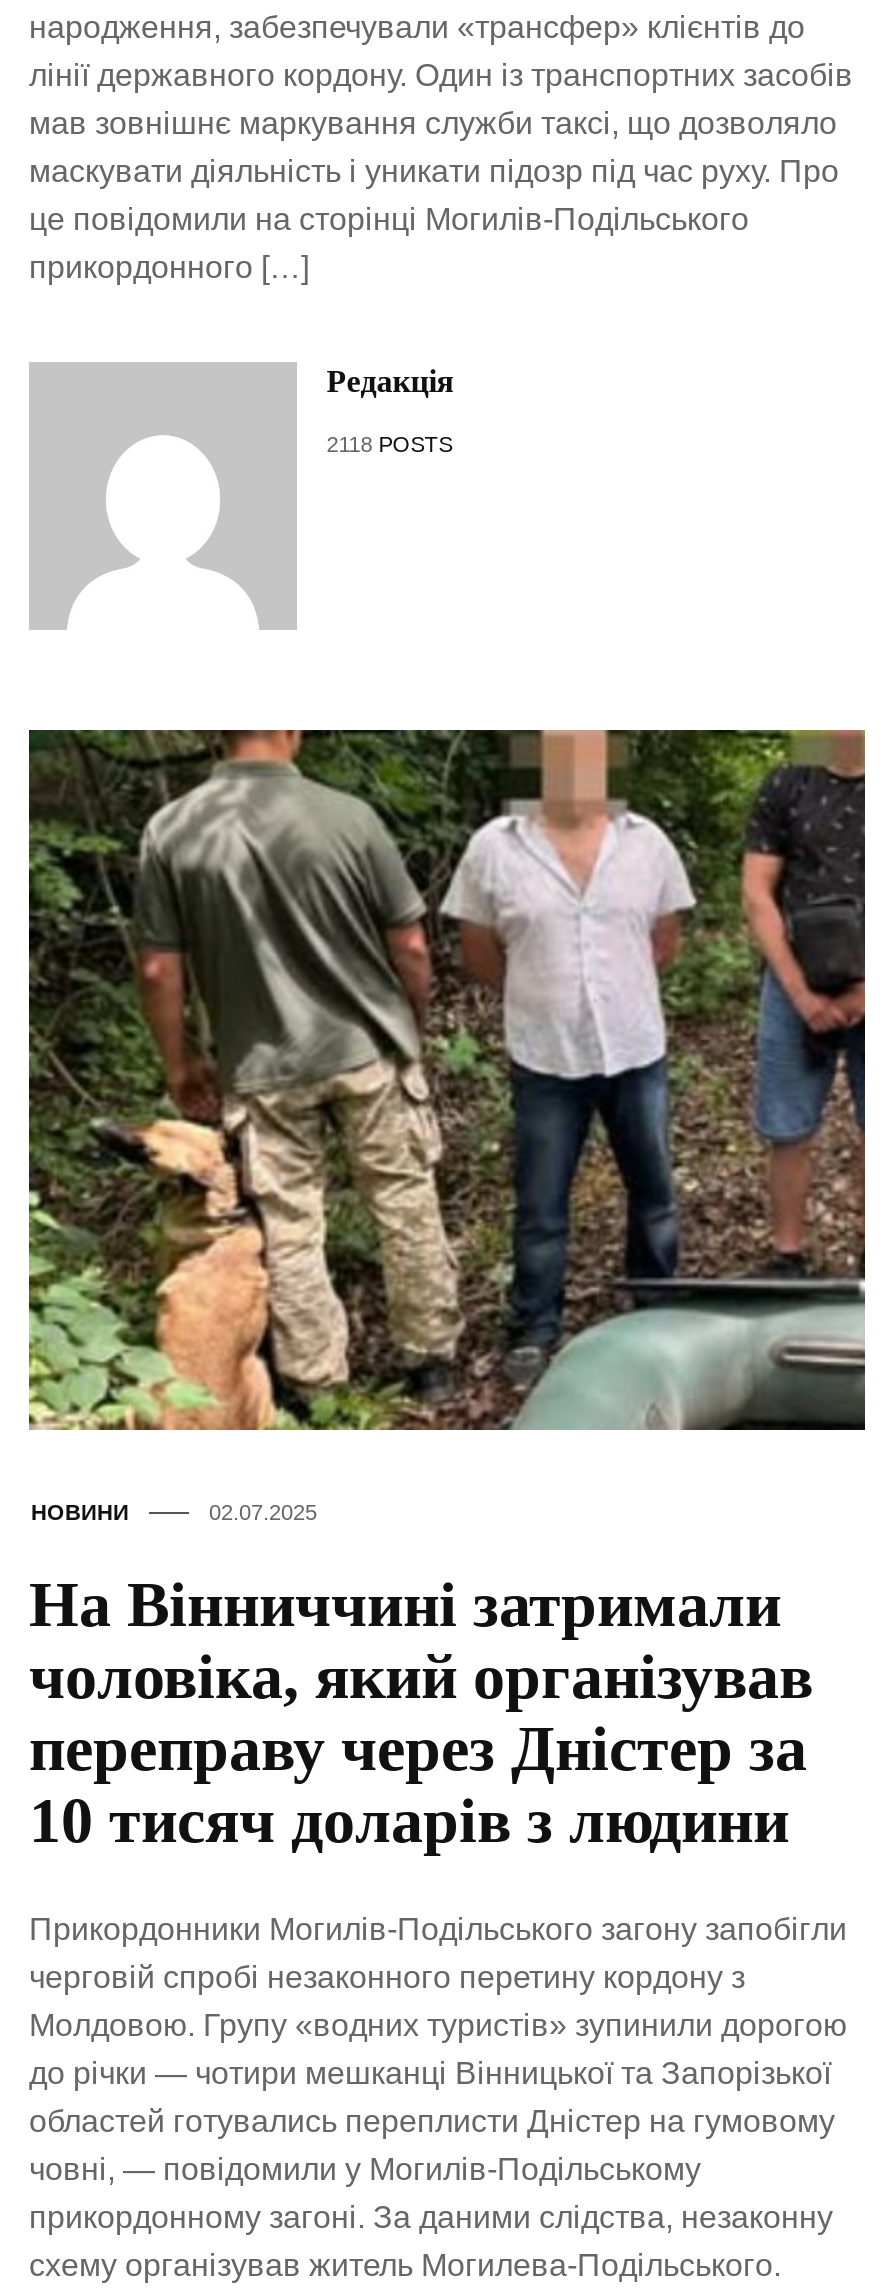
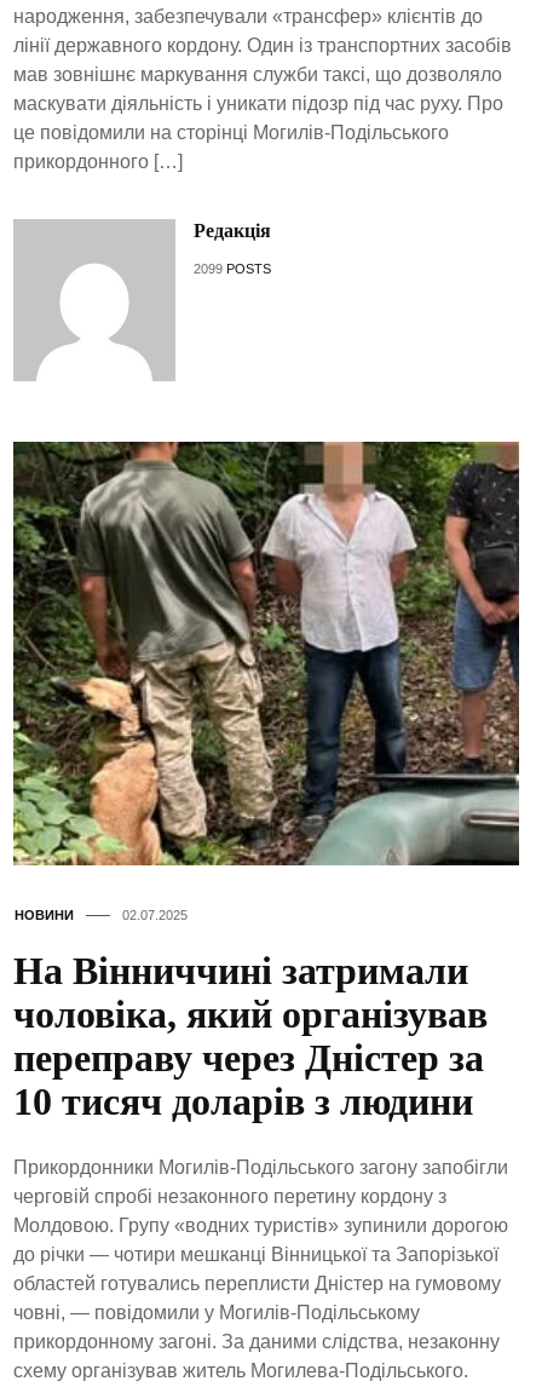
- 2118 POSTS
+ 2099 POSTS
